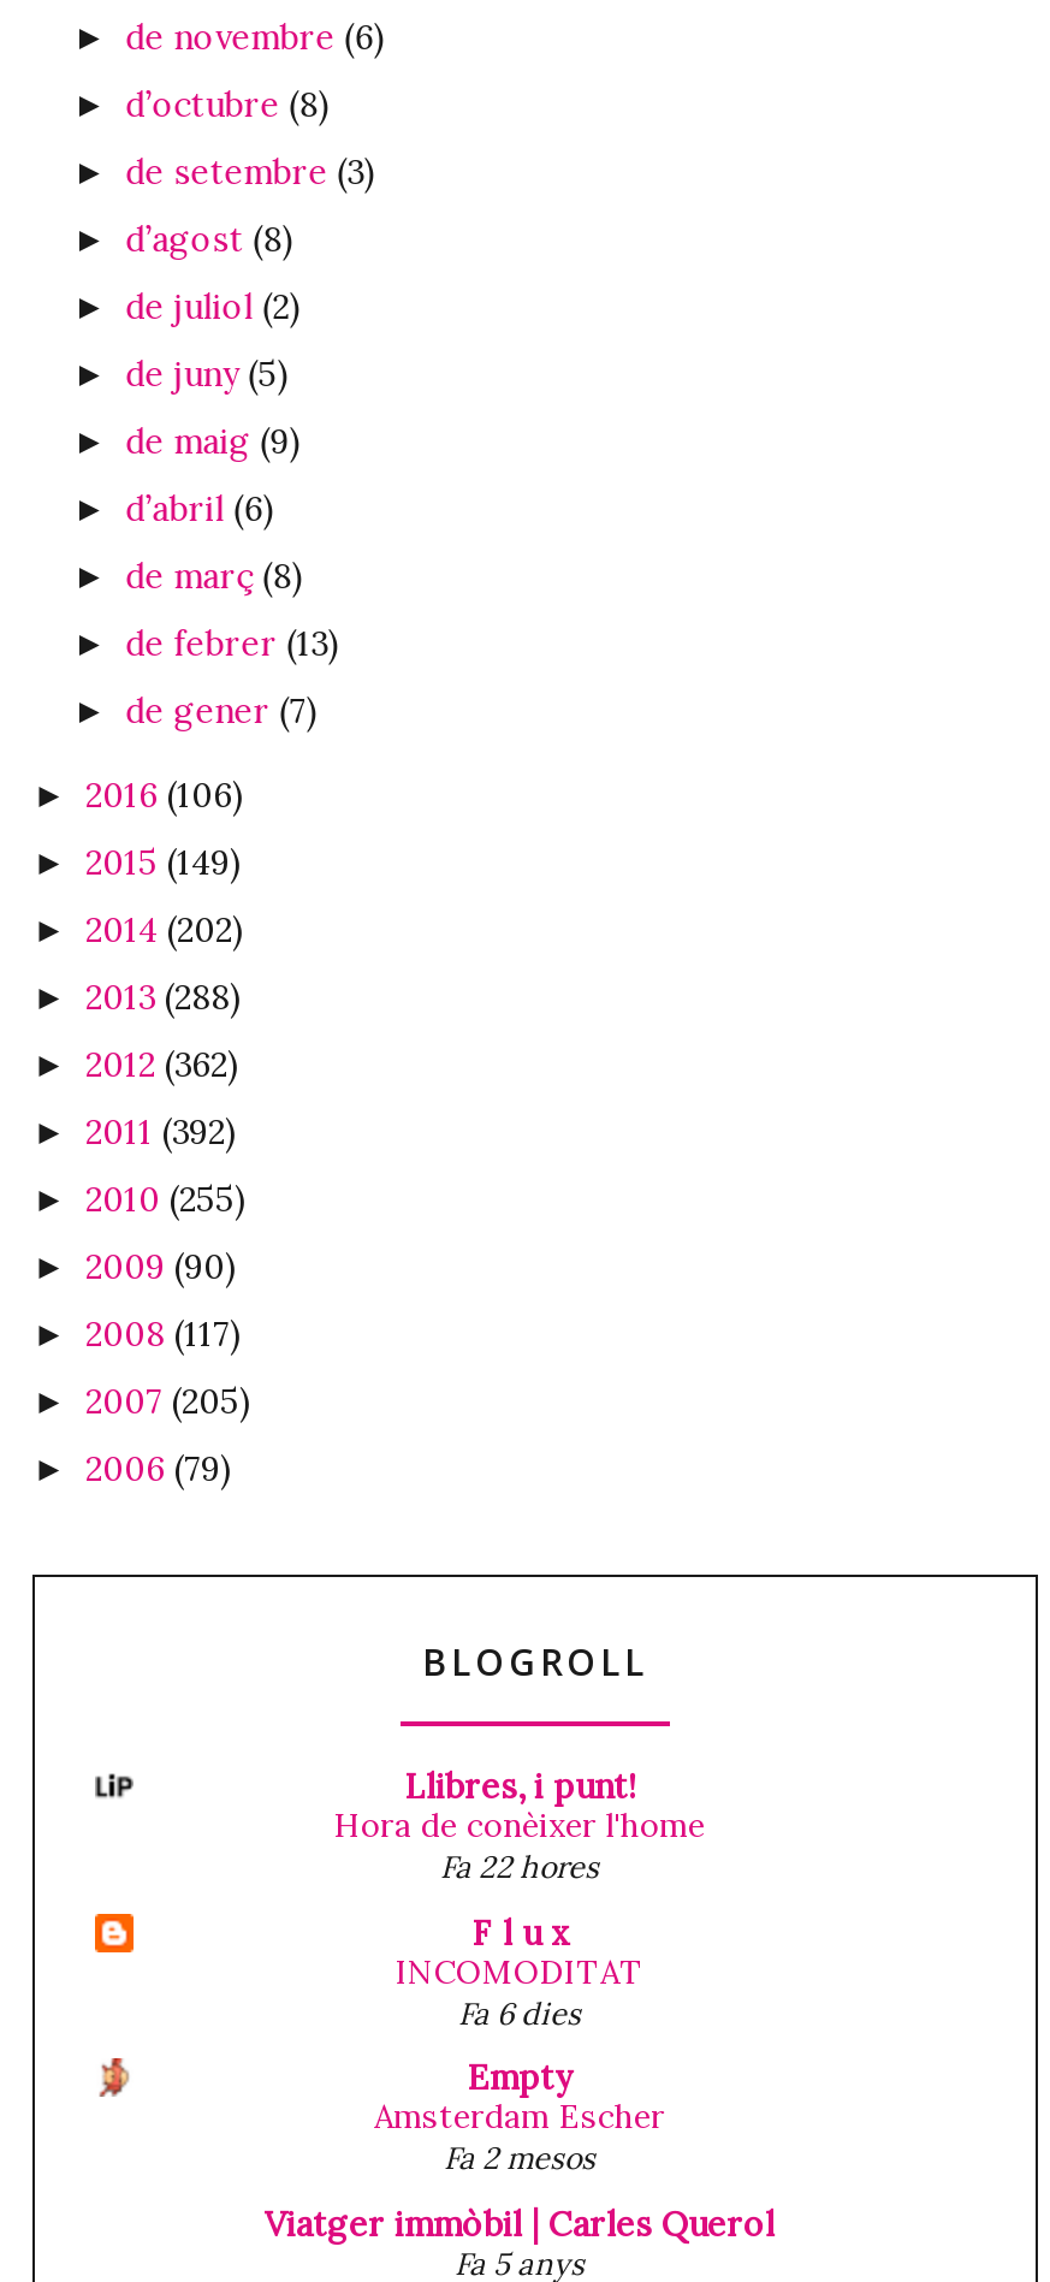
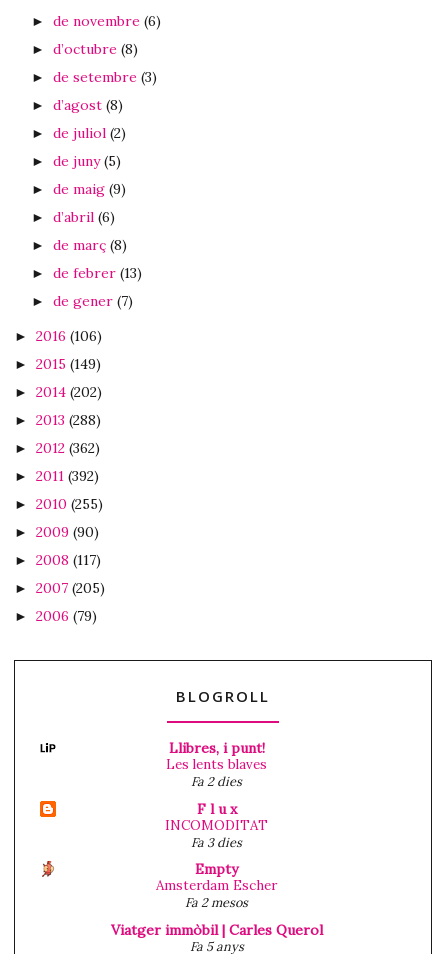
- Hora de conèixer l'home
- Fa 22 hores
+ Les lents blaves
+ Fa 2 dies

- Fa 6 dies
+ Fa 3 dies
